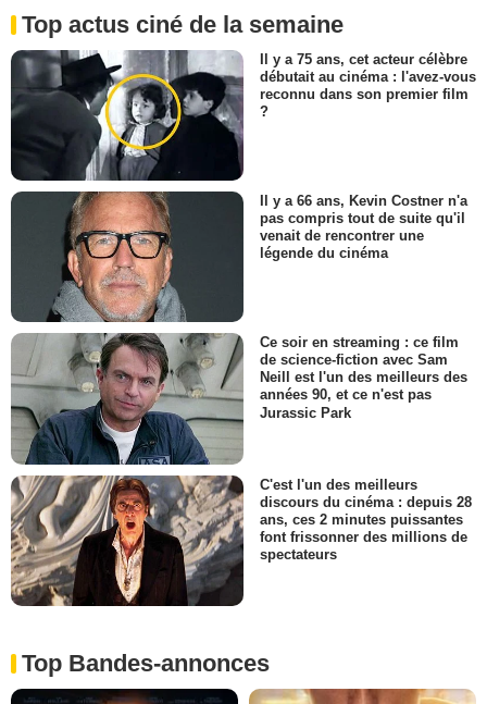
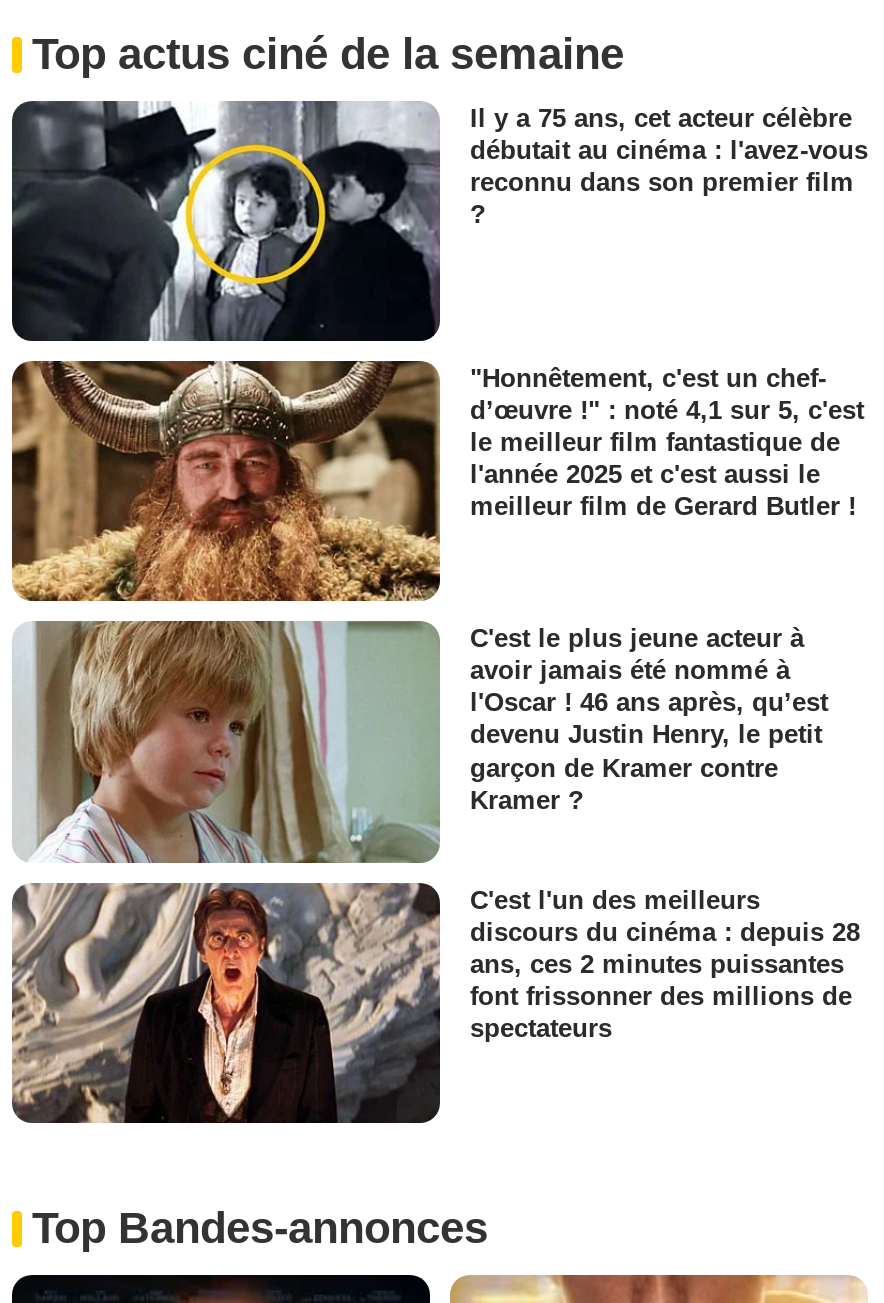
- [image]
- Il y a 66 ans, Kevin Costner n'a
- pas compris tout de suite qu'il
- venait de rencontrer une
- légende du cinéma
+ [image]
+ "Honnêtement, c'est un chef-
+ d’œuvre !" : noté 4,1 sur 5, c'est
+ le meilleur film fantastique de
+ l'année 2025 et c'est aussi le
+ meilleur film de Gerard Butler !

- [image]
- Ce soir en streaming : ce film
- de science-fiction avec Sam
- Neill est l'un des meilleurs des
- années 90, et ce n'est pas
- Jurassic Park
+ [image]
+ C'est le plus jeune acteur à
+ avoir jamais été nommé à
+ l'Oscar ! 46 ans après, qu’est
+ devenu Justin Henry, le petit
+ garçon de Kramer contre
+ Kramer ?
